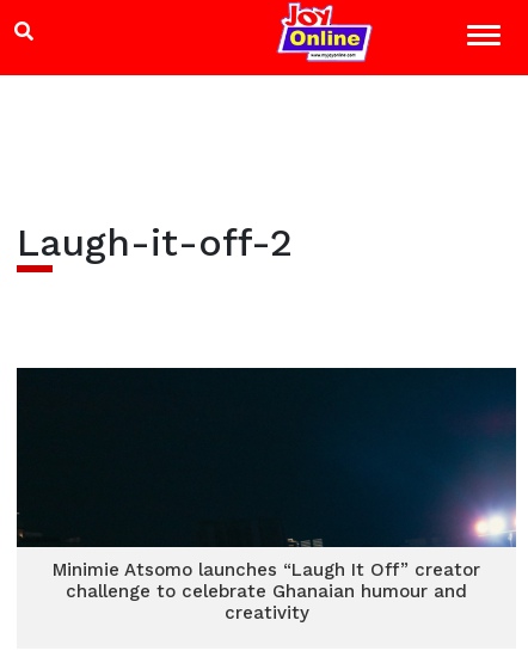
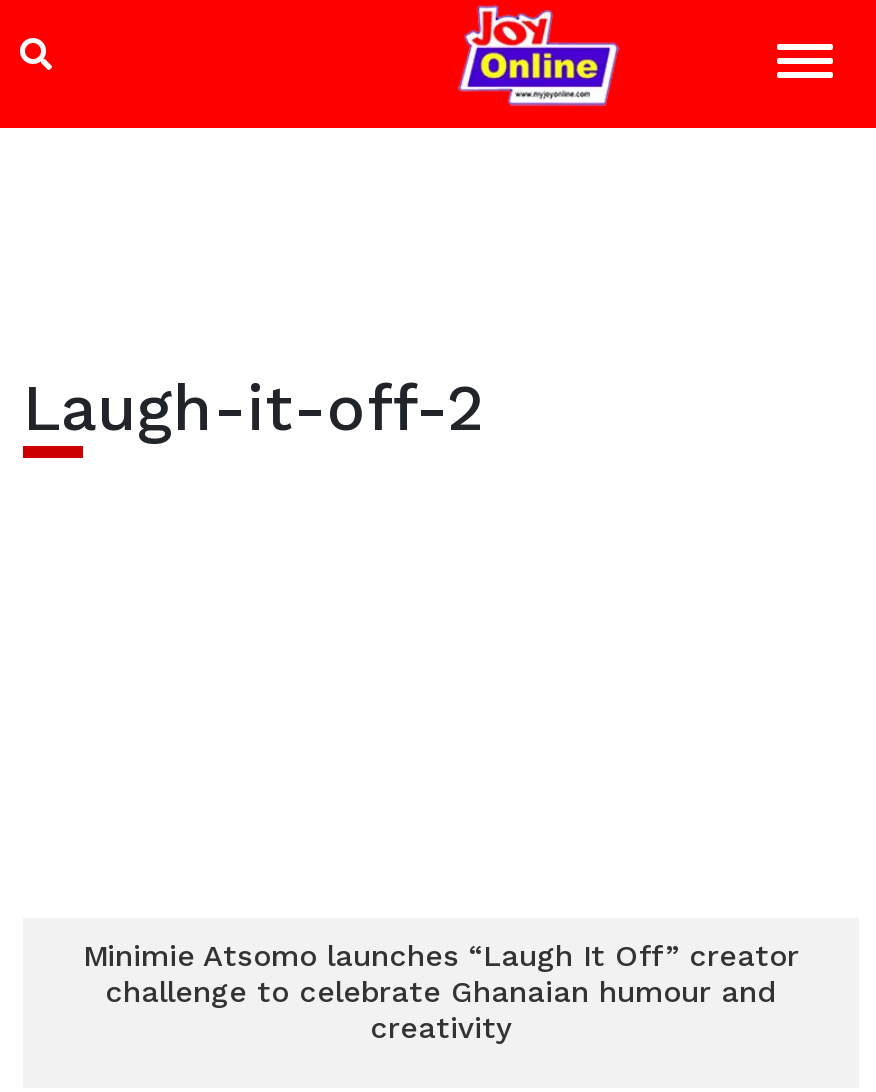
- [image]
